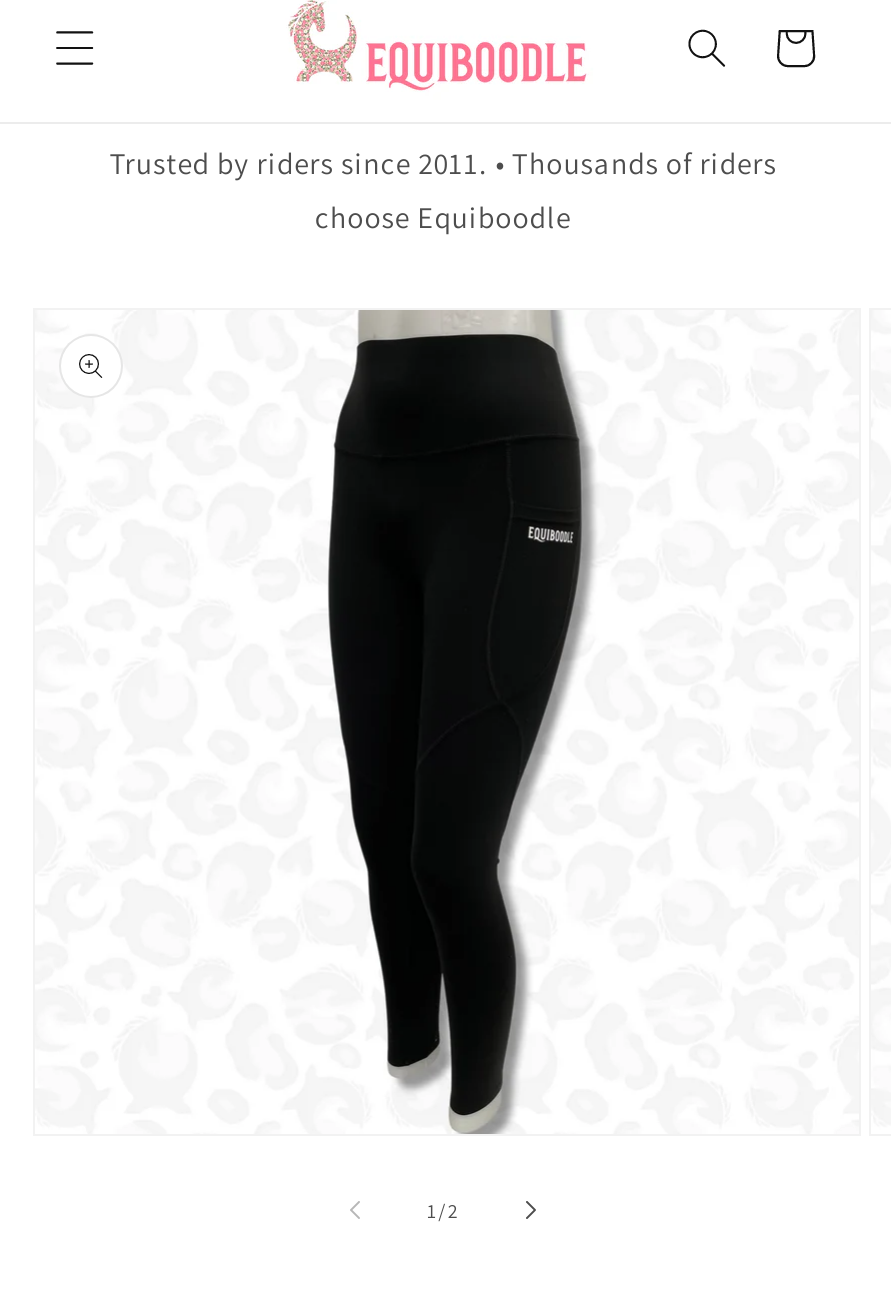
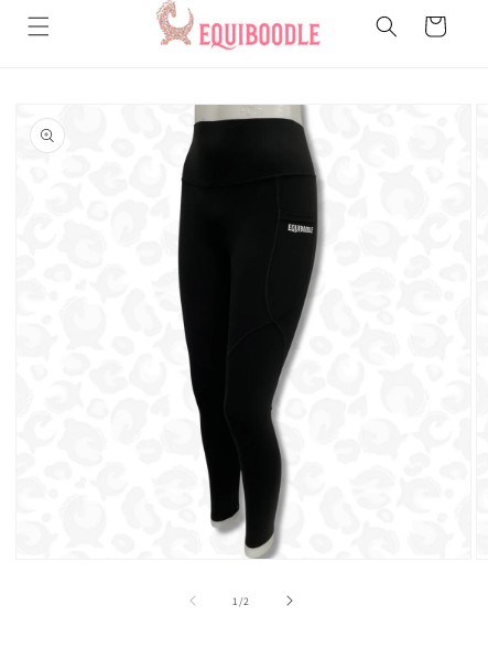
- Trusted by riders since 2011. • Thousands of riders
- choose Equiboodle
